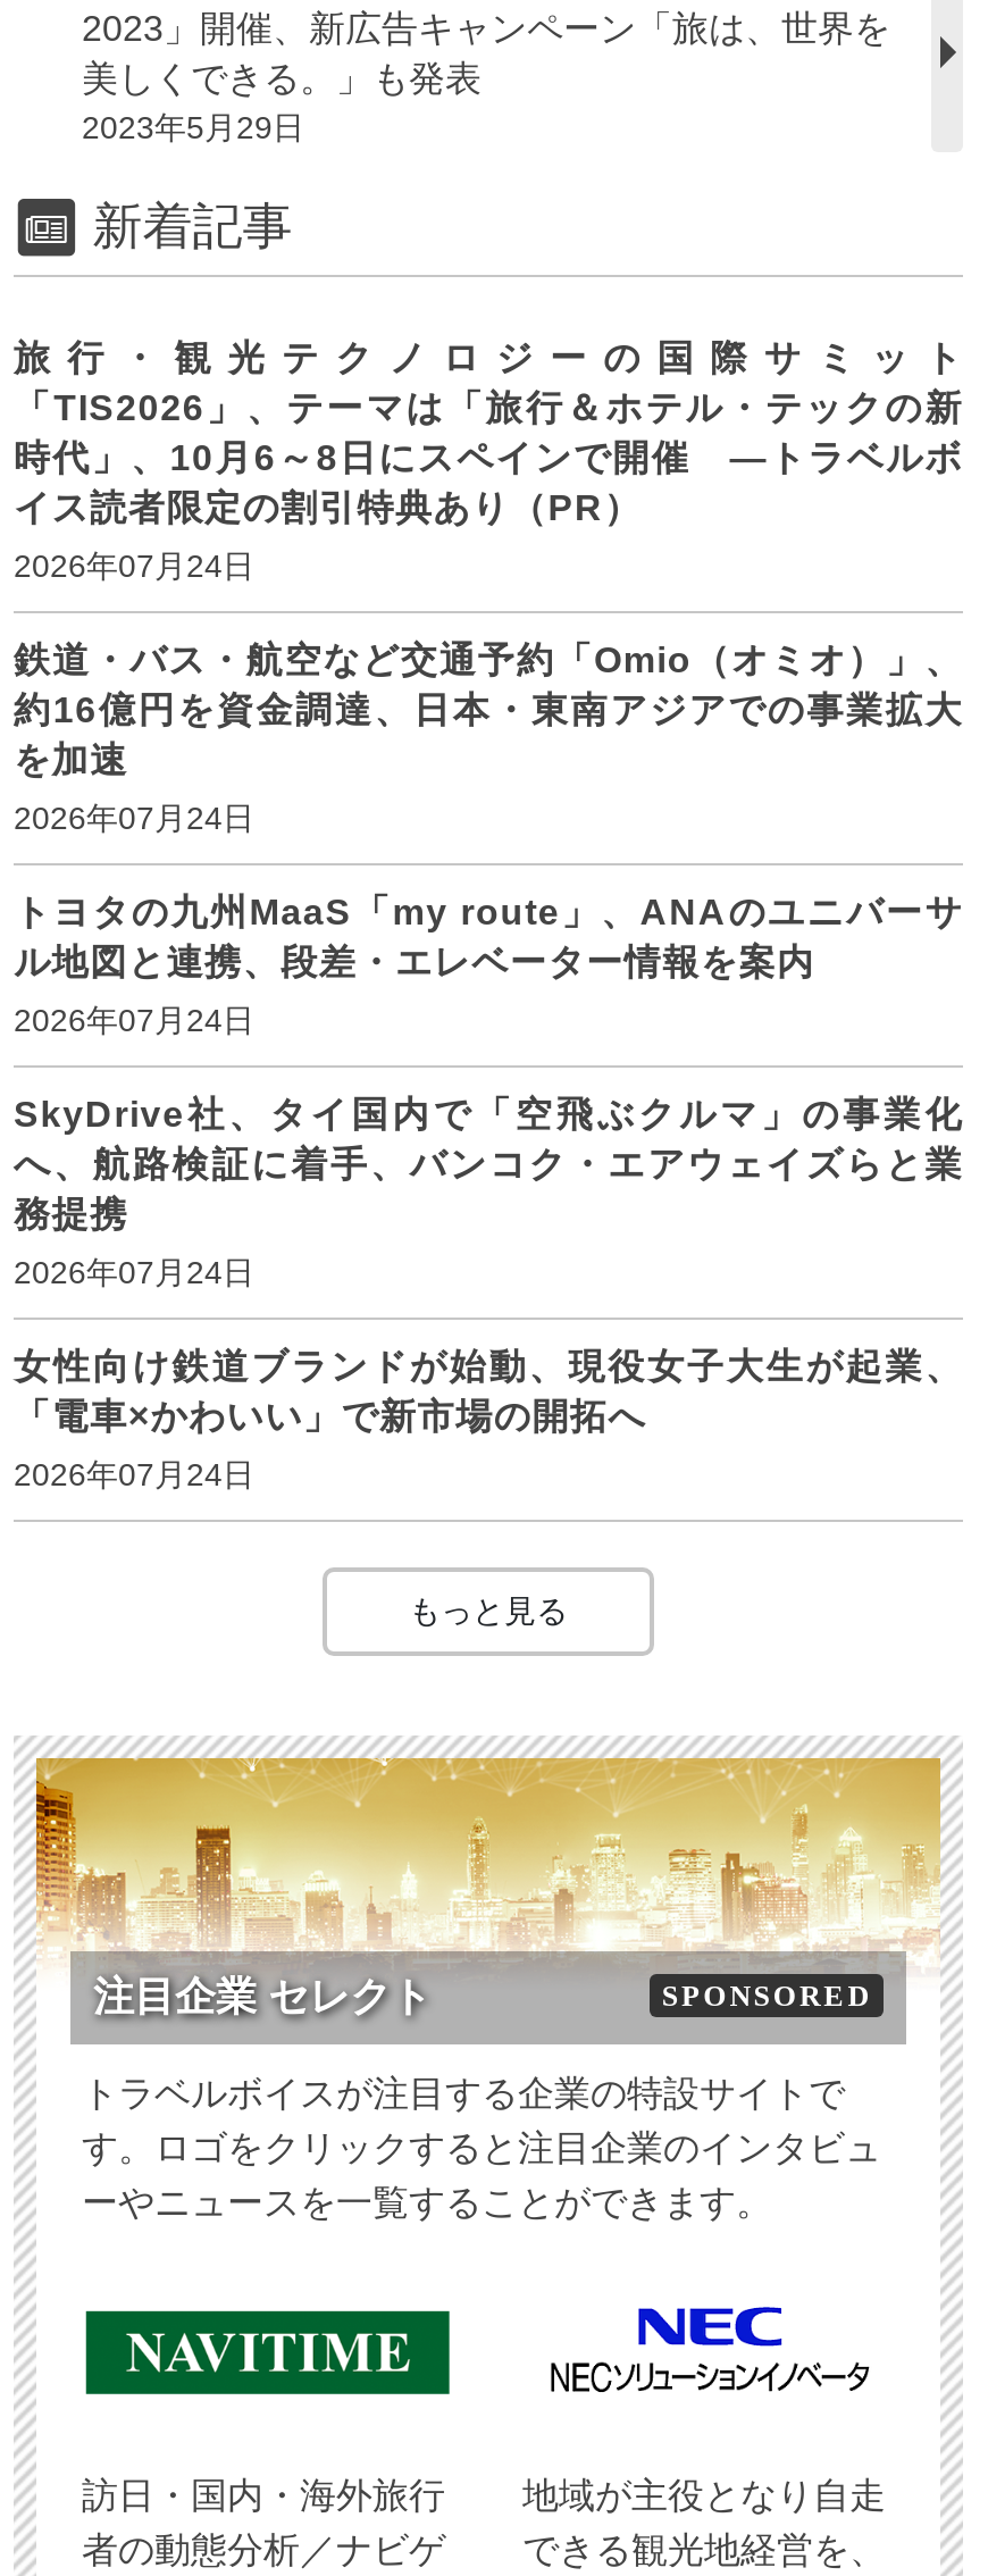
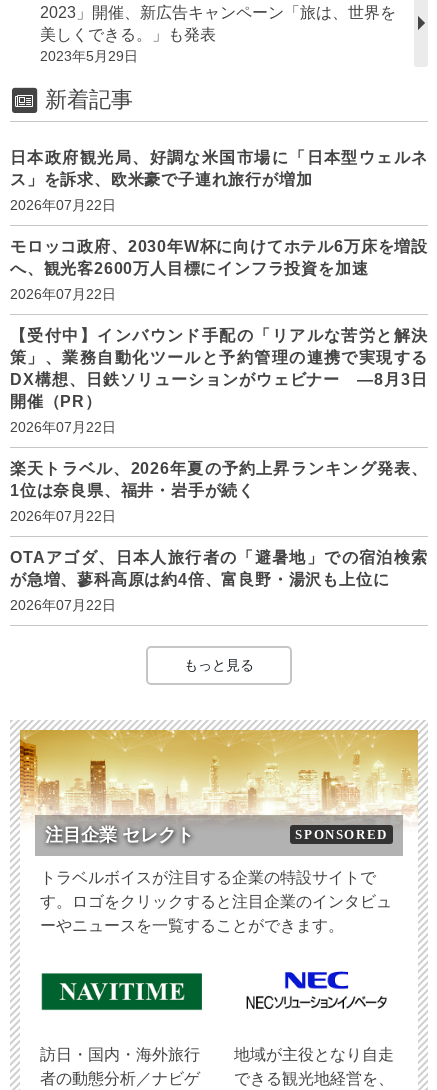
- 旅行・観光テクノロジーの国際サミット
- 「TIS2026」、テーマは「旅行＆ホテル・テックの新
- 時代」、10月6～8日にスペインで開催 ―トラベルボ
- イス読者限定の割引特典あり（PR）
+ 日本政府観光局、好調な米国市場に「日本型ウェルネ
+ ス」を訴求、欧米豪で子連れ旅行が増加

- 2026年07月24日
+ 2026年07月22日

- 鉄道・バス・航空など交通予約「Omio（オミオ）」、
- 約16億円を資金調達、日本・東南アジアでの事業拡大
- を加速
+ モロッコ政府、2030年W杯に向けてホテル6万床を増設
+ へ、観光客2600万人目標にインフラ投資を加速

- 2026年07月24日
+ 2026年07月22日

- トヨタの九州MaaS「my route」、ANAのユニバーサ
- ル地図と連携、段差・エレベーター情報を案内
+ 【受付中】インバウンド手配の「リアルな苦労と解決
+ 策」、業務自動化ツールと予約管理の連携で実現する
+ DX構想、日鉄ソリューションがウェビナー ―8月3日
+ 開催（PR）

- 2026年07月24日
+ 2026年07月22日

- SkyDrive社、タイ国内で「空飛ぶクルマ」の事業化
- へ、航路検証に着手、バンコク・エアウェイズらと業
- 務提携
+ 楽天トラベル、2026年夏の予約上昇ランキング発表、
+ 1位は奈良県、福井・岩手が続く

- 2026年07月24日
+ 2026年07月22日

- 女性向け鉄道ブランドが始動、現役女子大生が起業、
- 「電車×かわいい」で新市場の開拓へ
+ OTAアゴダ、日本人旅行者の「避暑地」での宿泊検索
+ が急増、蓼科高原は約4倍、富良野・湯沢も上位に

- 2026年07月24日
+ 2026年07月22日
